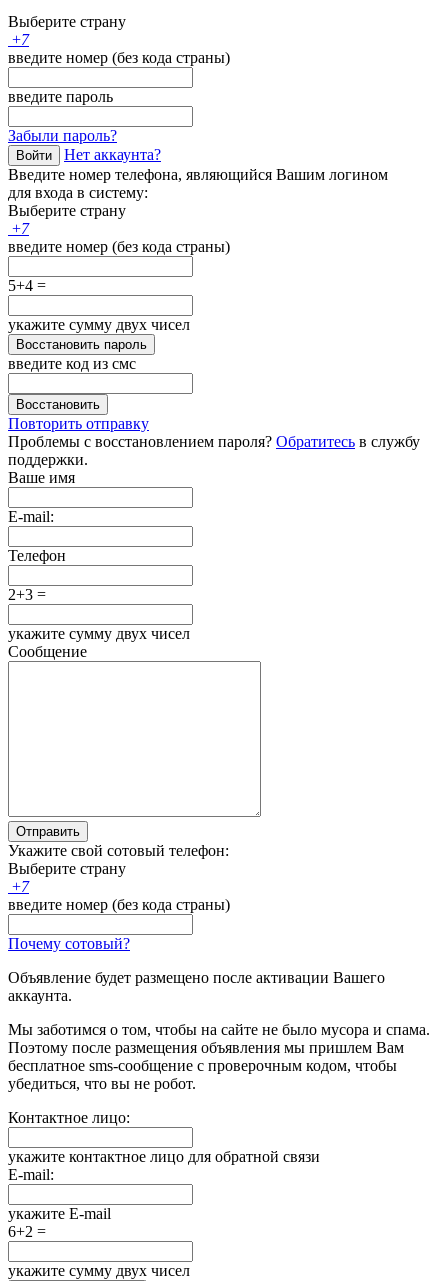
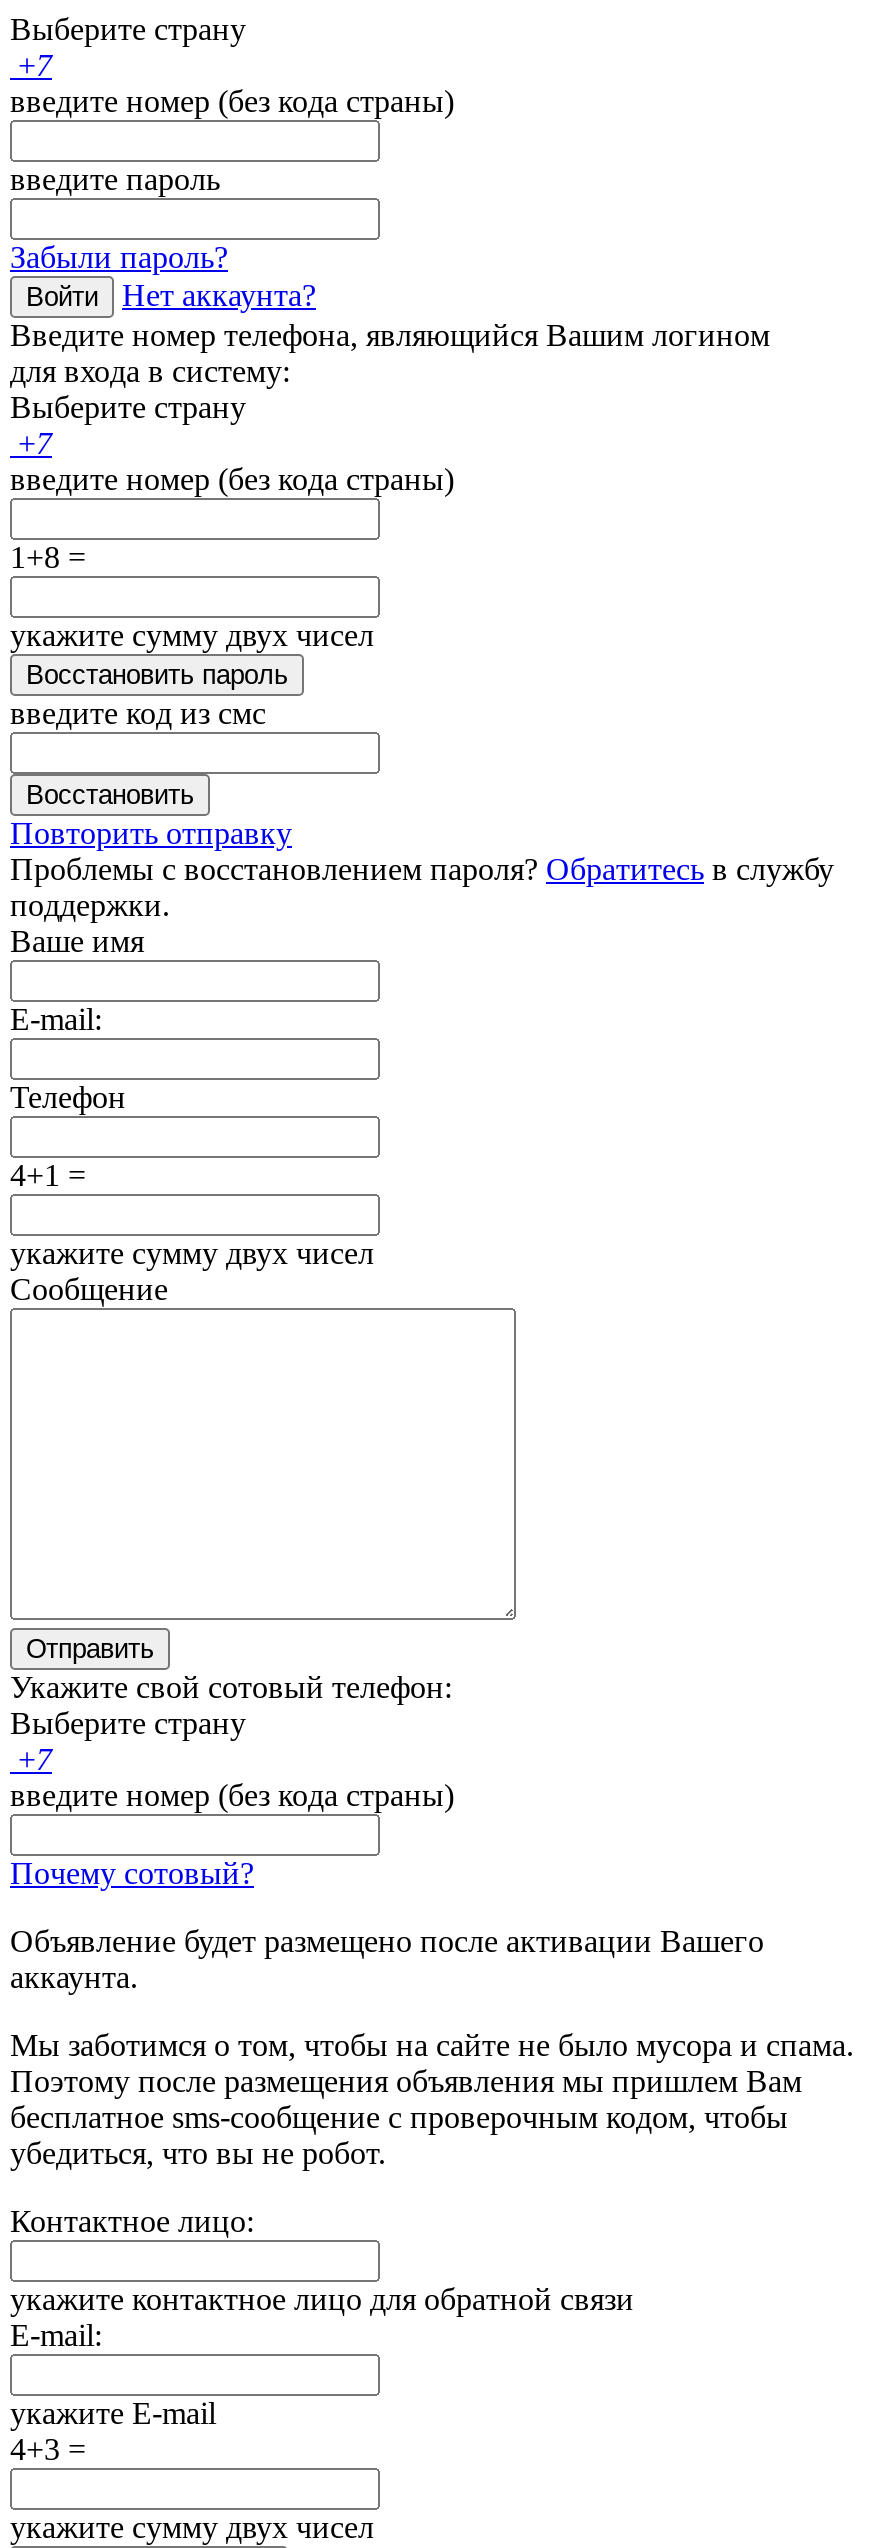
- 5+4 =
+ 1+8 =

- 2+3 =
+ 4+1 =

- 6+2 =
+ 4+3 =
